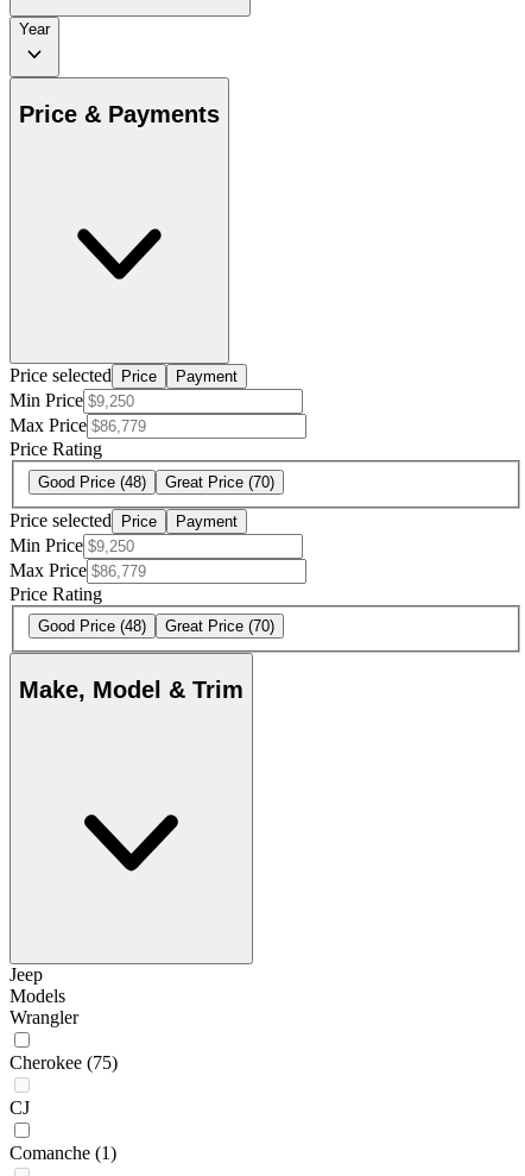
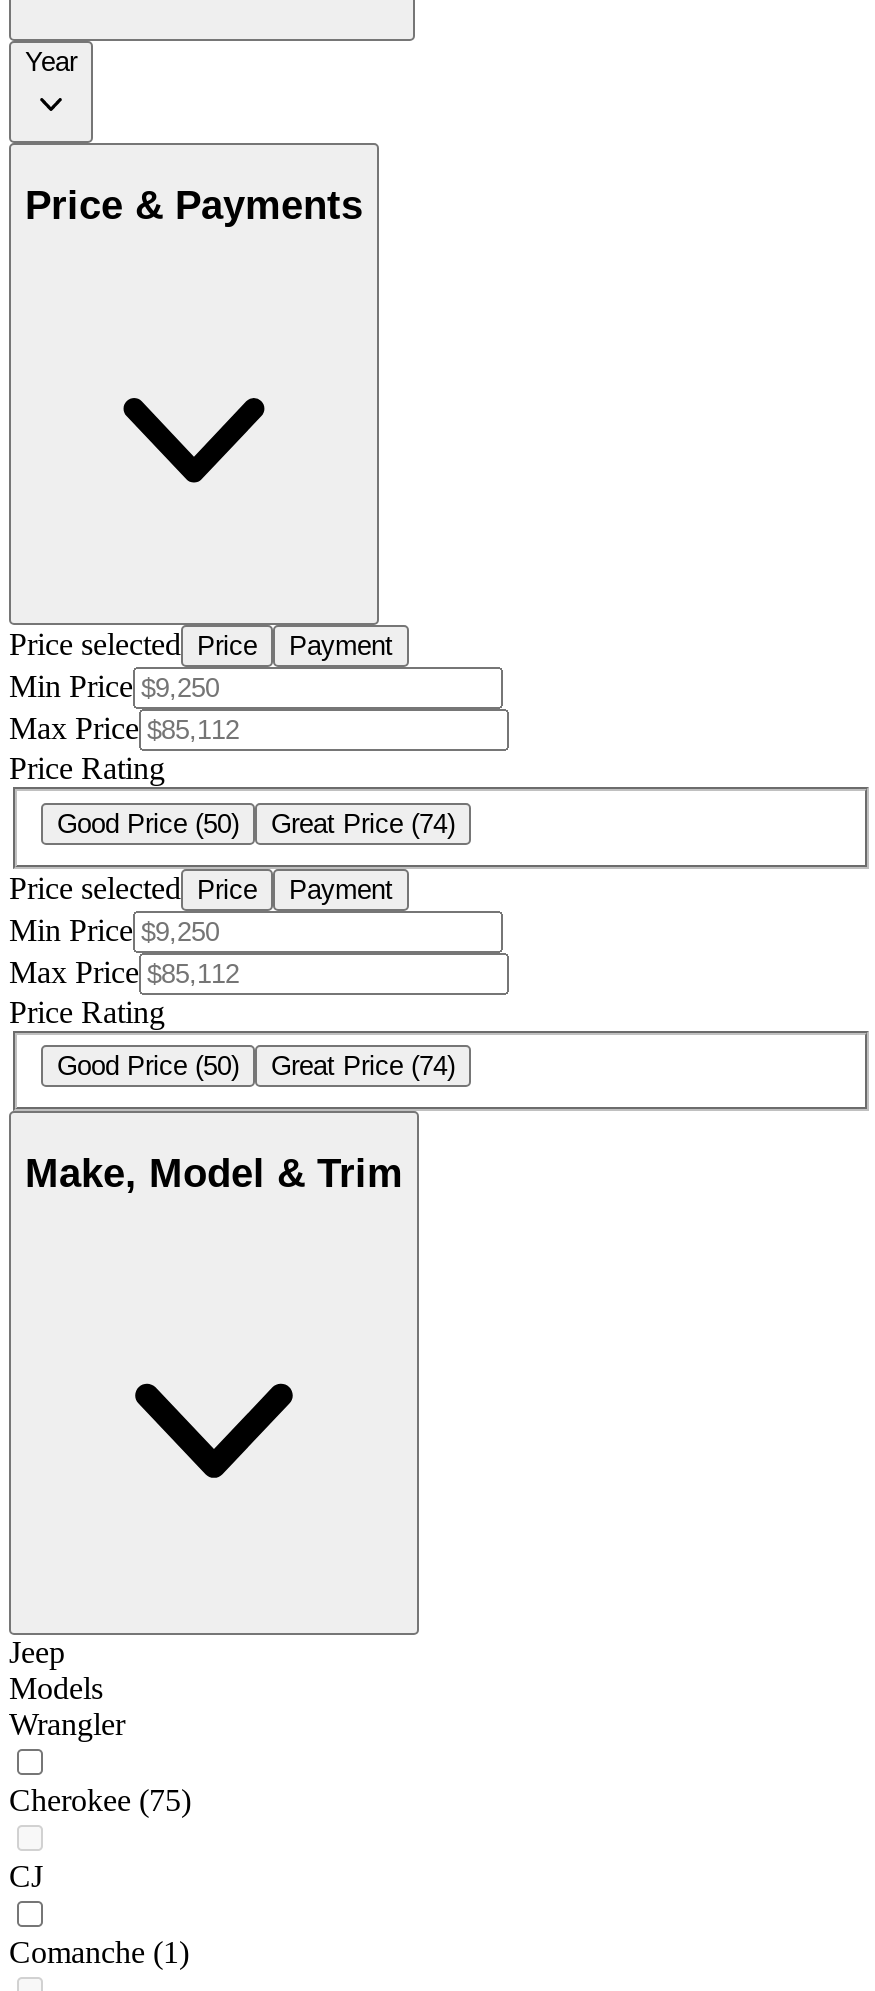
- Good Price (48)
+ Good Price (50)

- Great Price (70)
+ Great Price (74)

- Good Price (48)
+ Good Price (50)

- Great Price (70)
+ Great Price (74)
